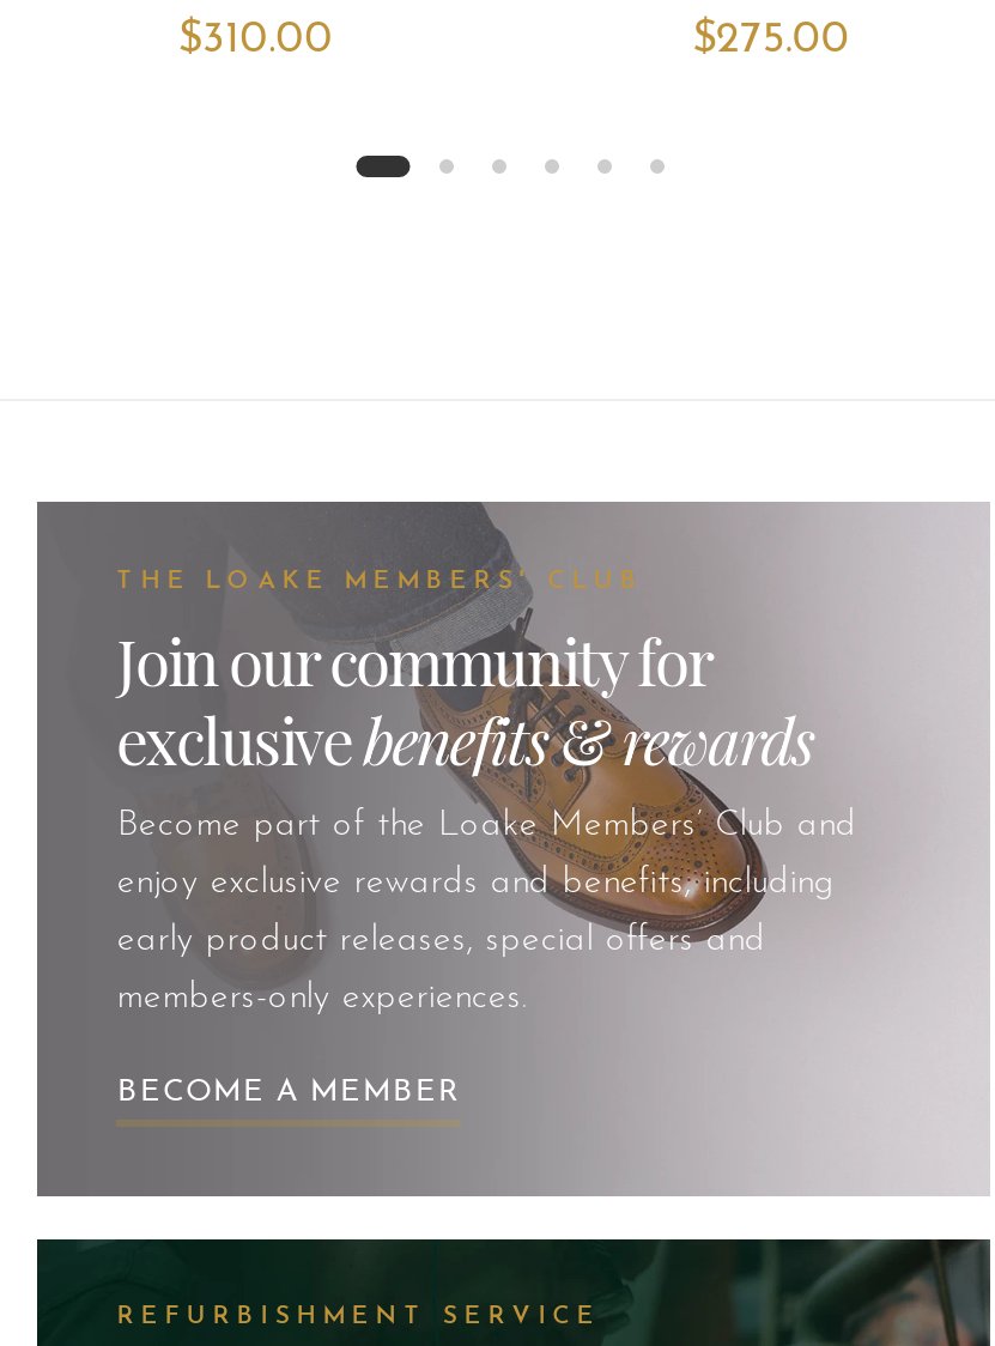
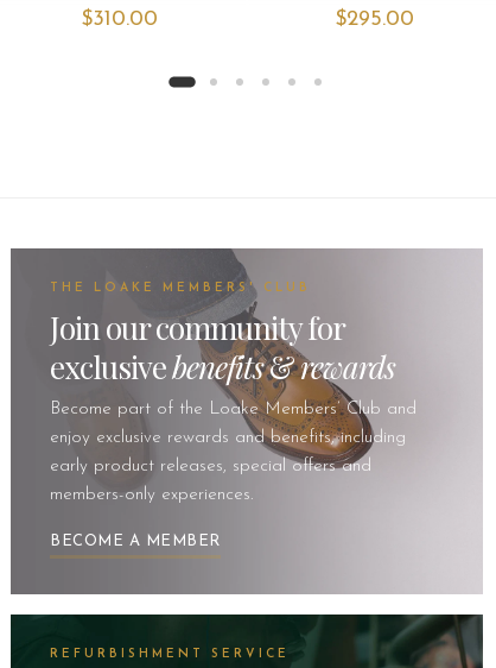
- $‌275.00
+ $‌295.00
